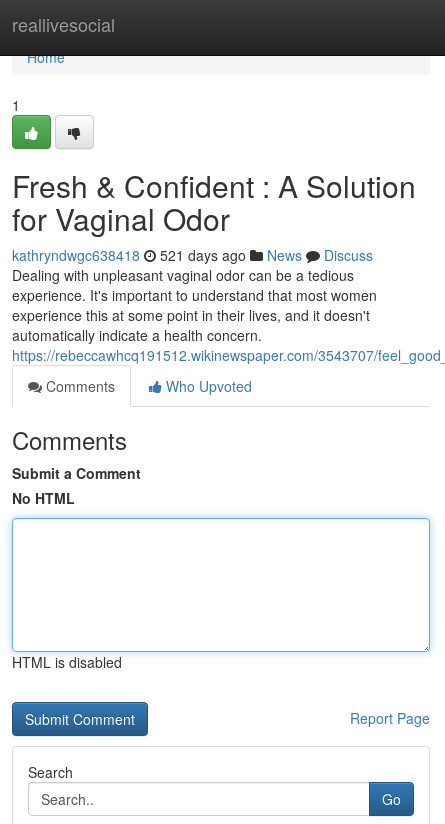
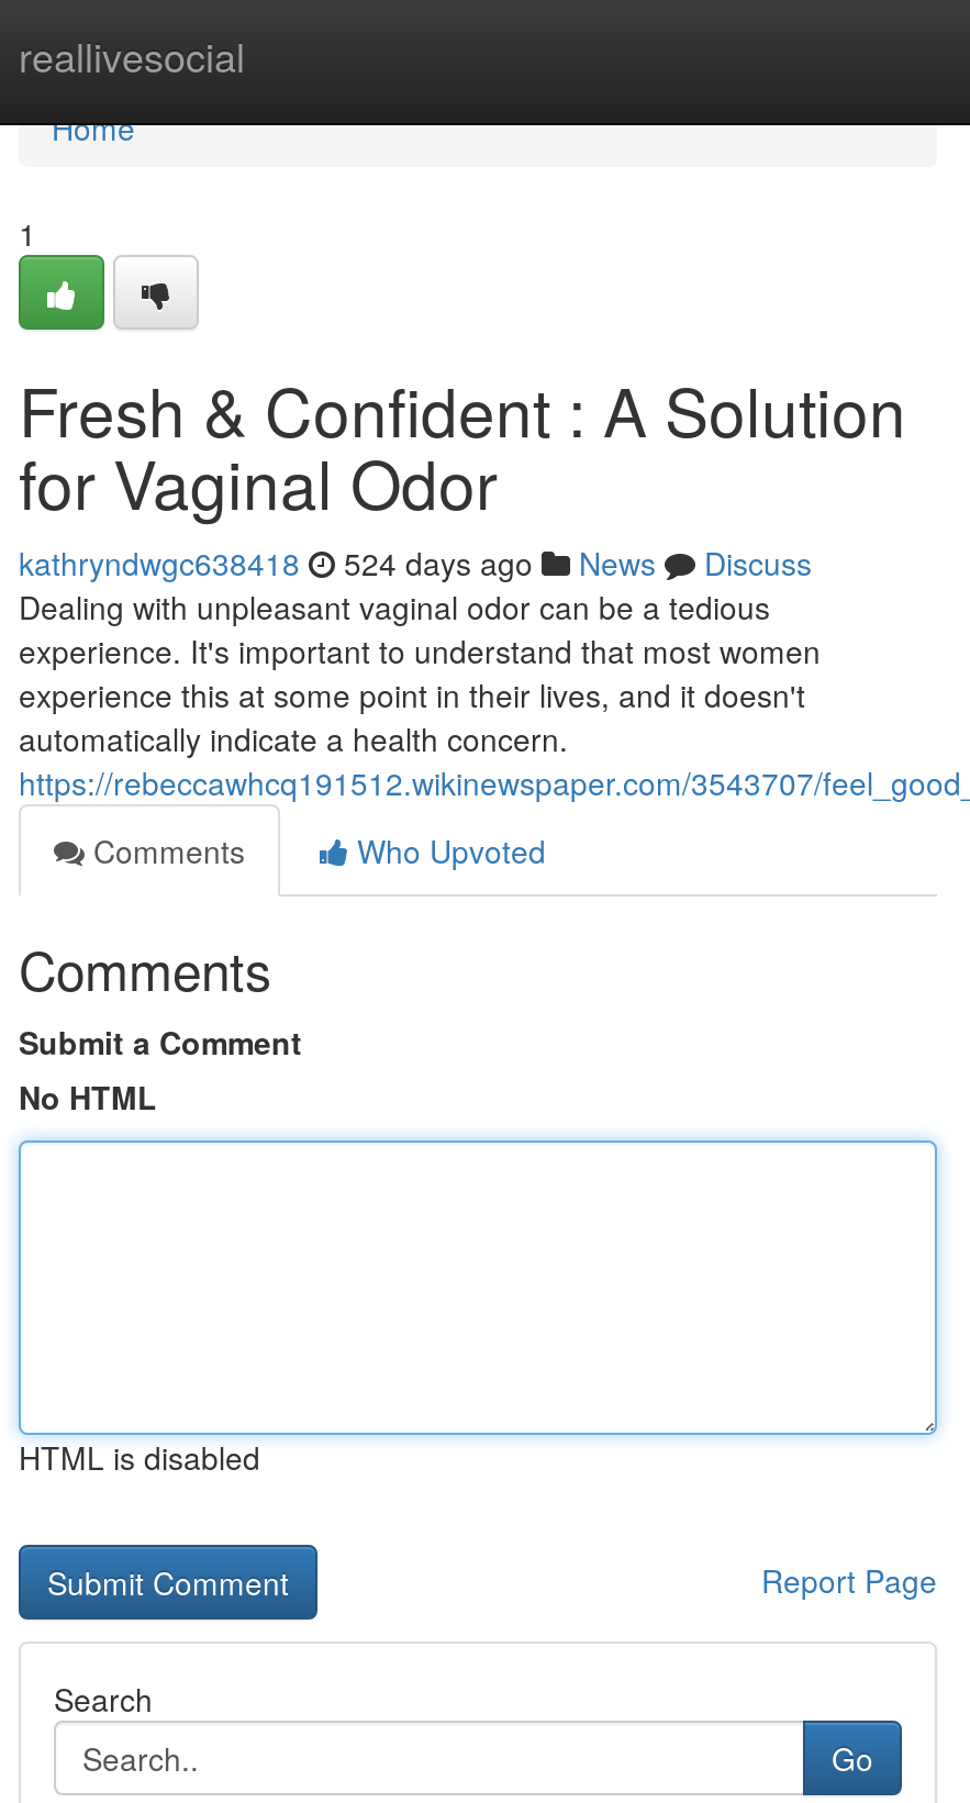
- kathryndwgc638418 521 days ago News Discuss
+ kathryndwgc638418 524 days ago News Discuss
